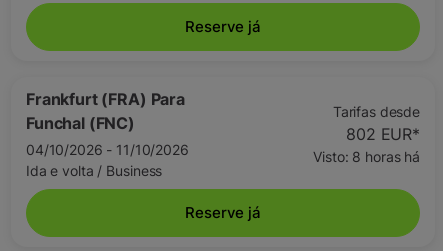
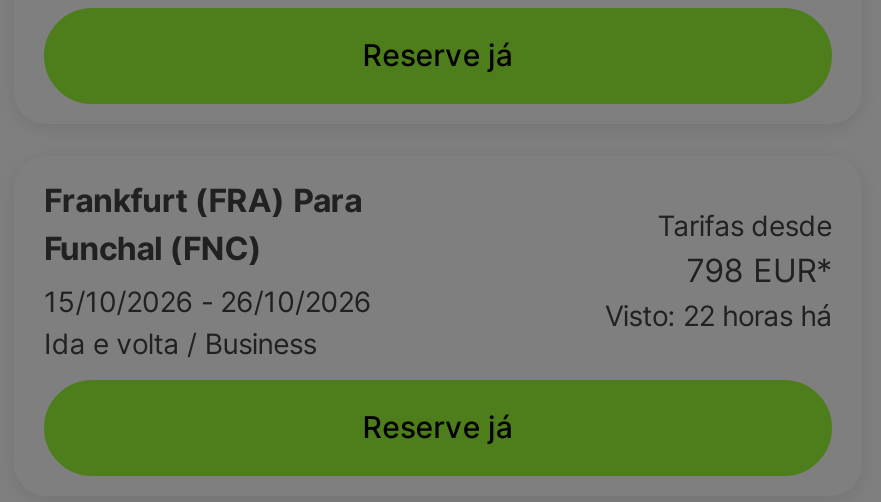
- 802 EUR*
+ 798 EUR*

- 04/10/2026 - 11/10/2026
+ 15/10/2026 - 26/10/2026

- Visto: 8 horas há
+ Visto: 22 horas há
